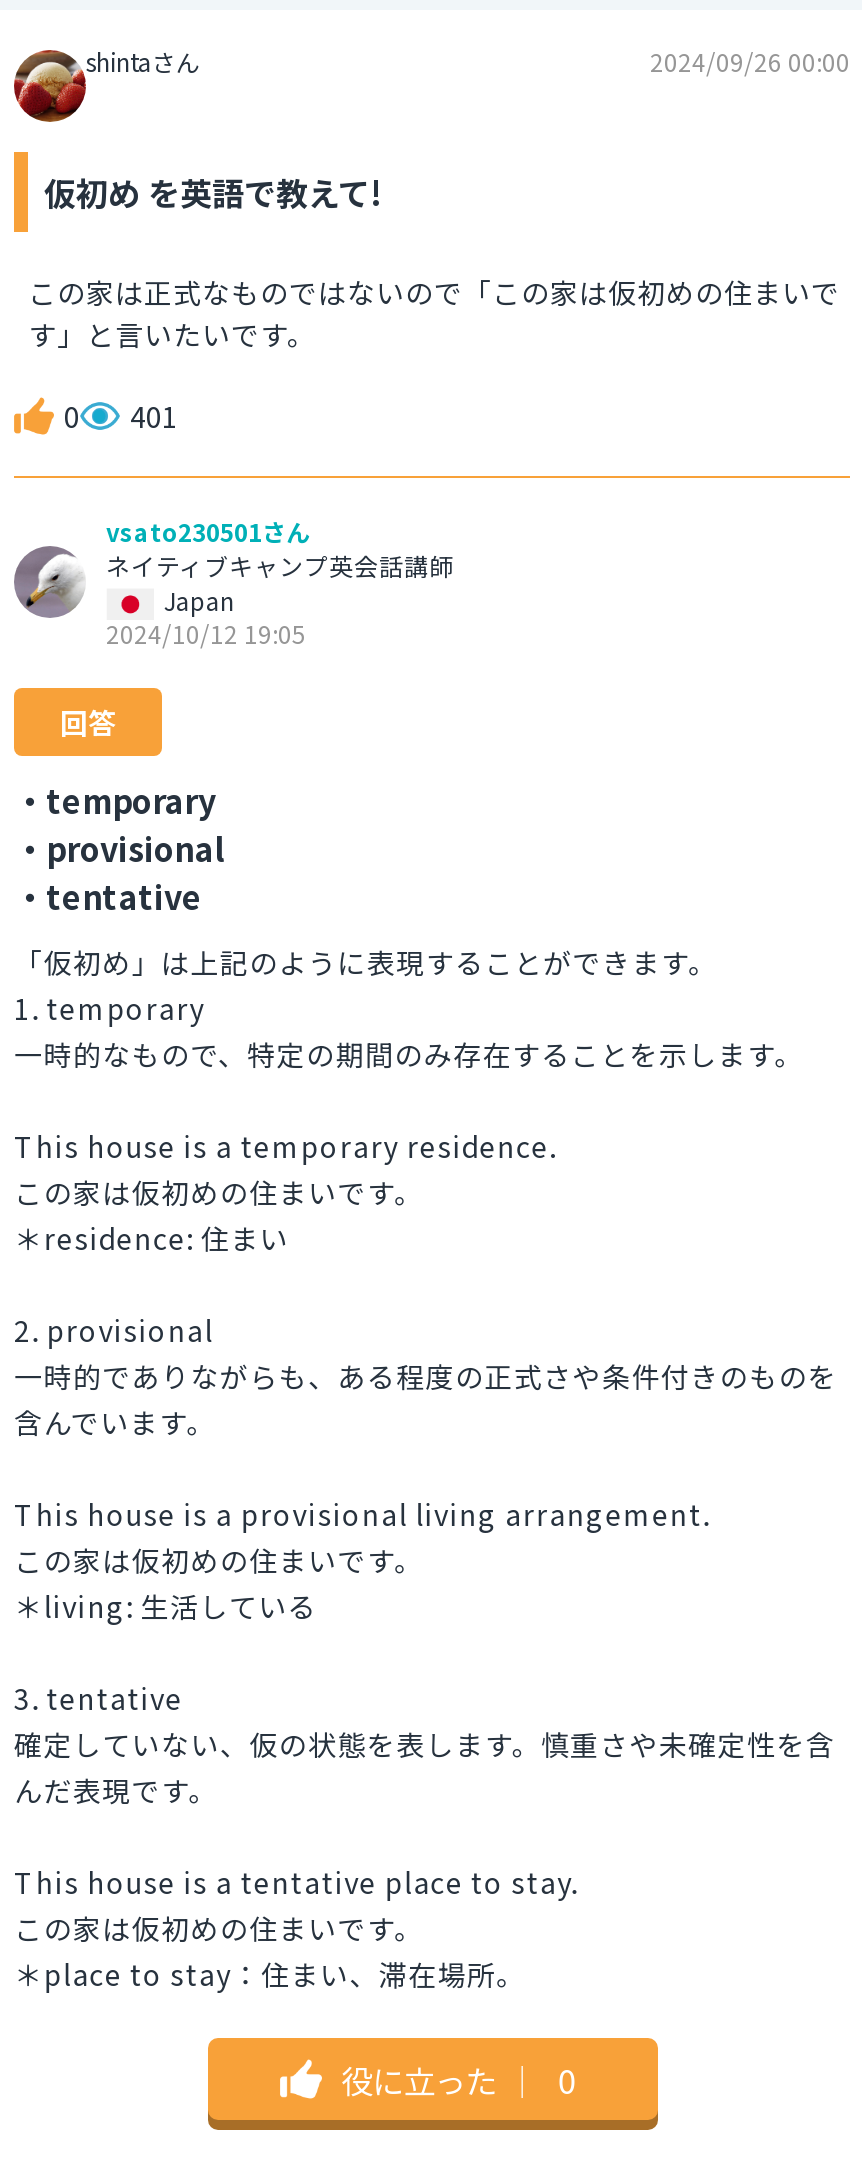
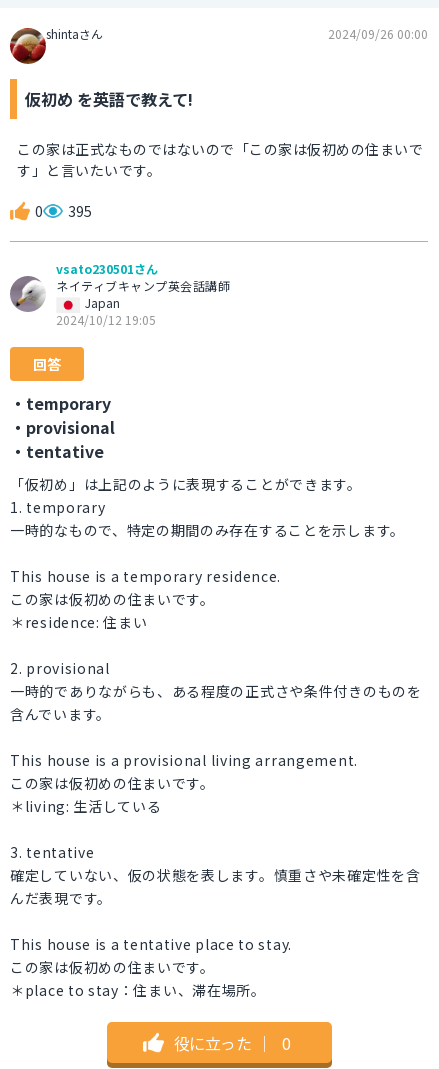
- 0 401
+ 0 395
